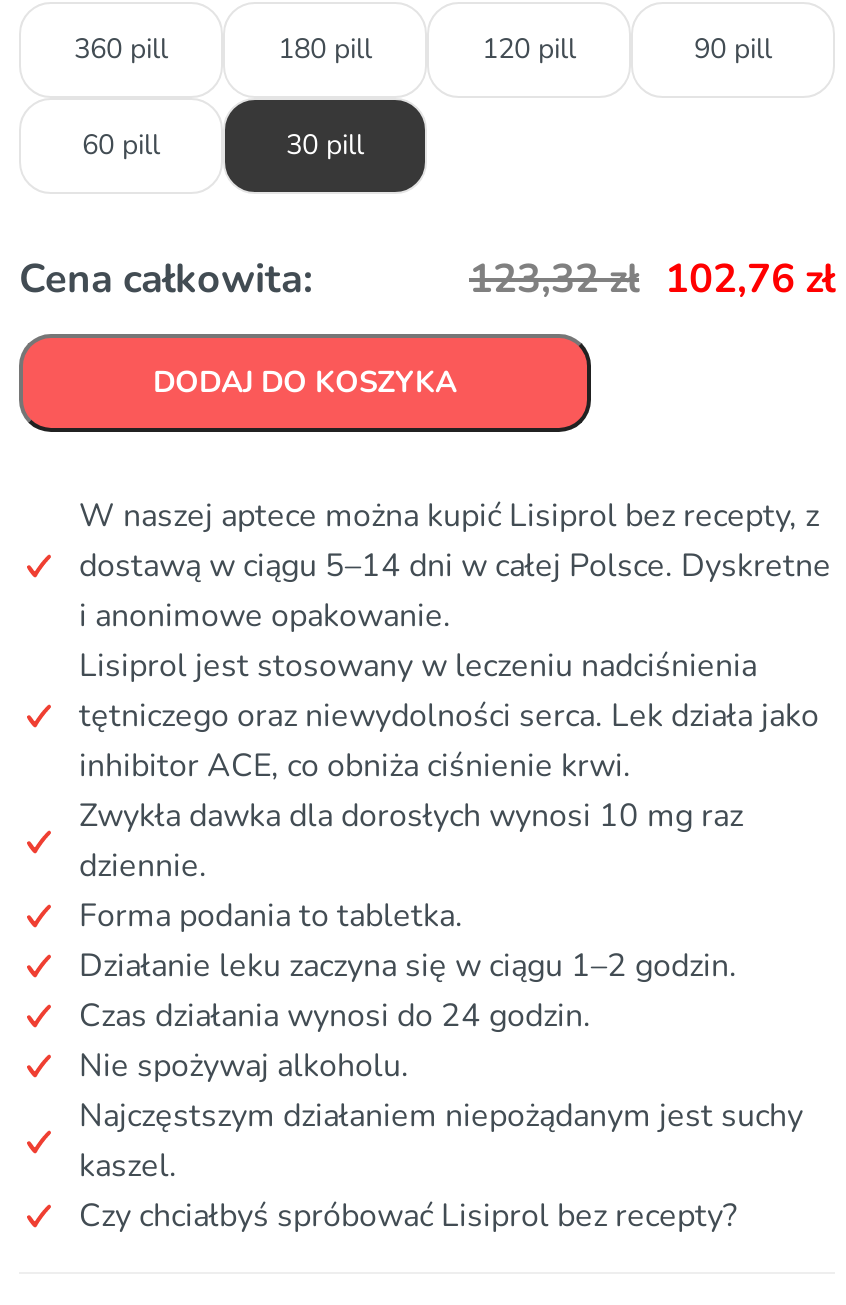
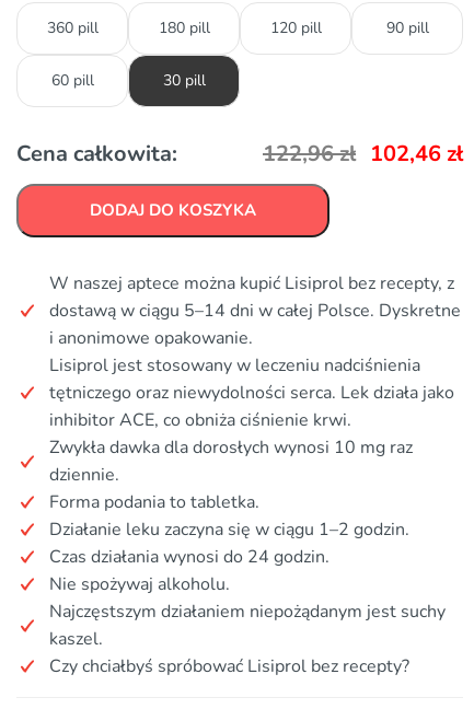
- 123,32zł 102,76 zł
+ 122,96zł 102,46 zł
